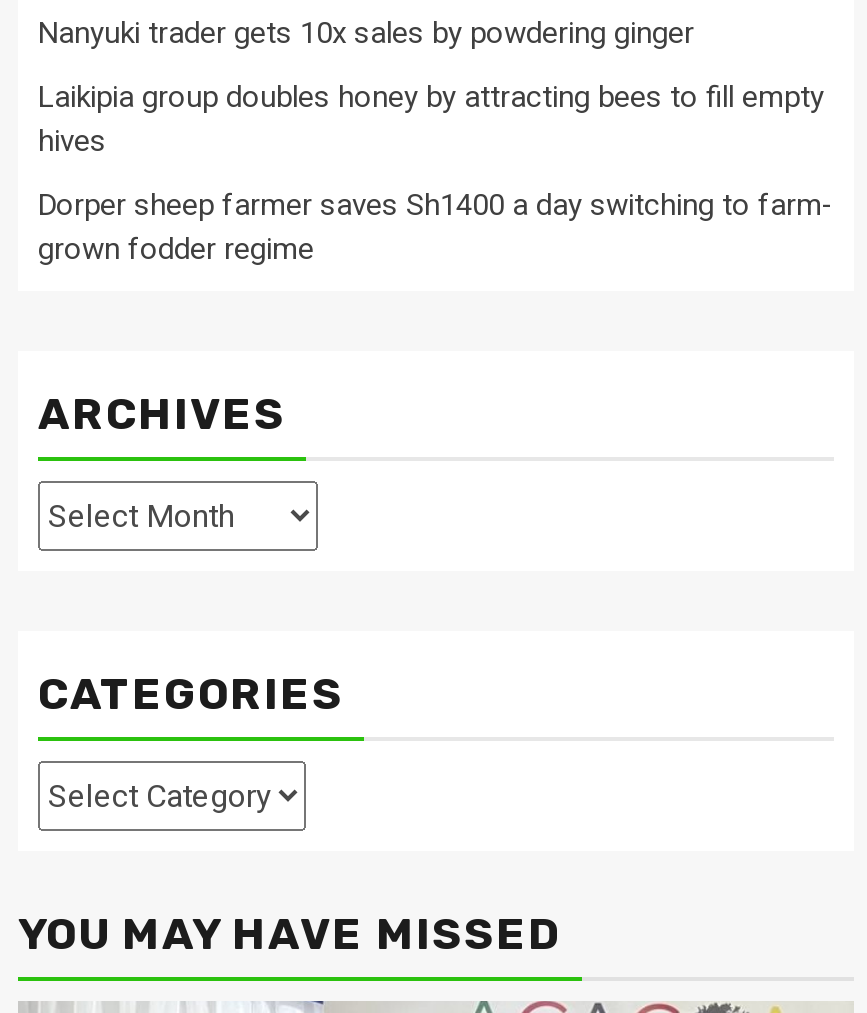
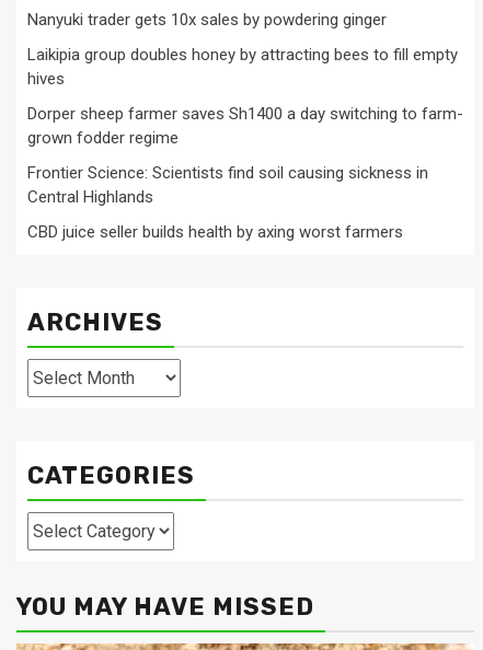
+ Frontier Science: Scientists find soil causing sickness in
+ Central Highlands
+ CBD juice seller builds health by axing worst farmers
